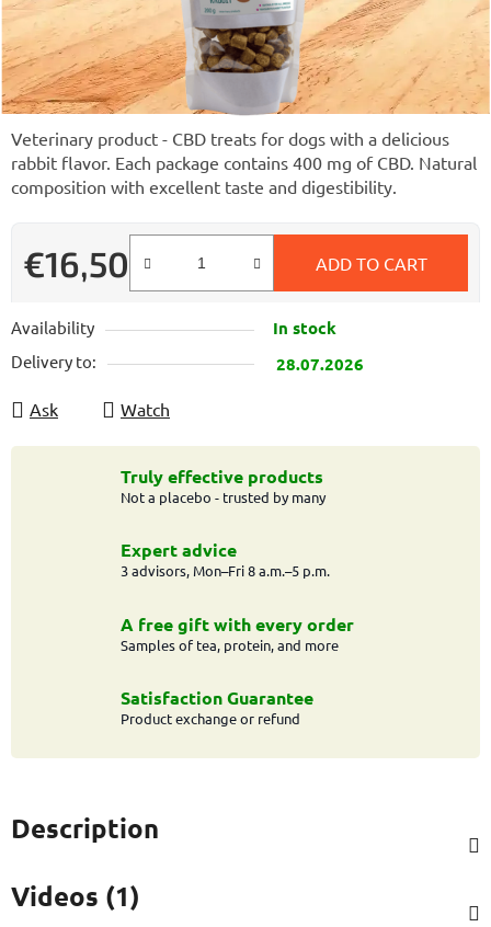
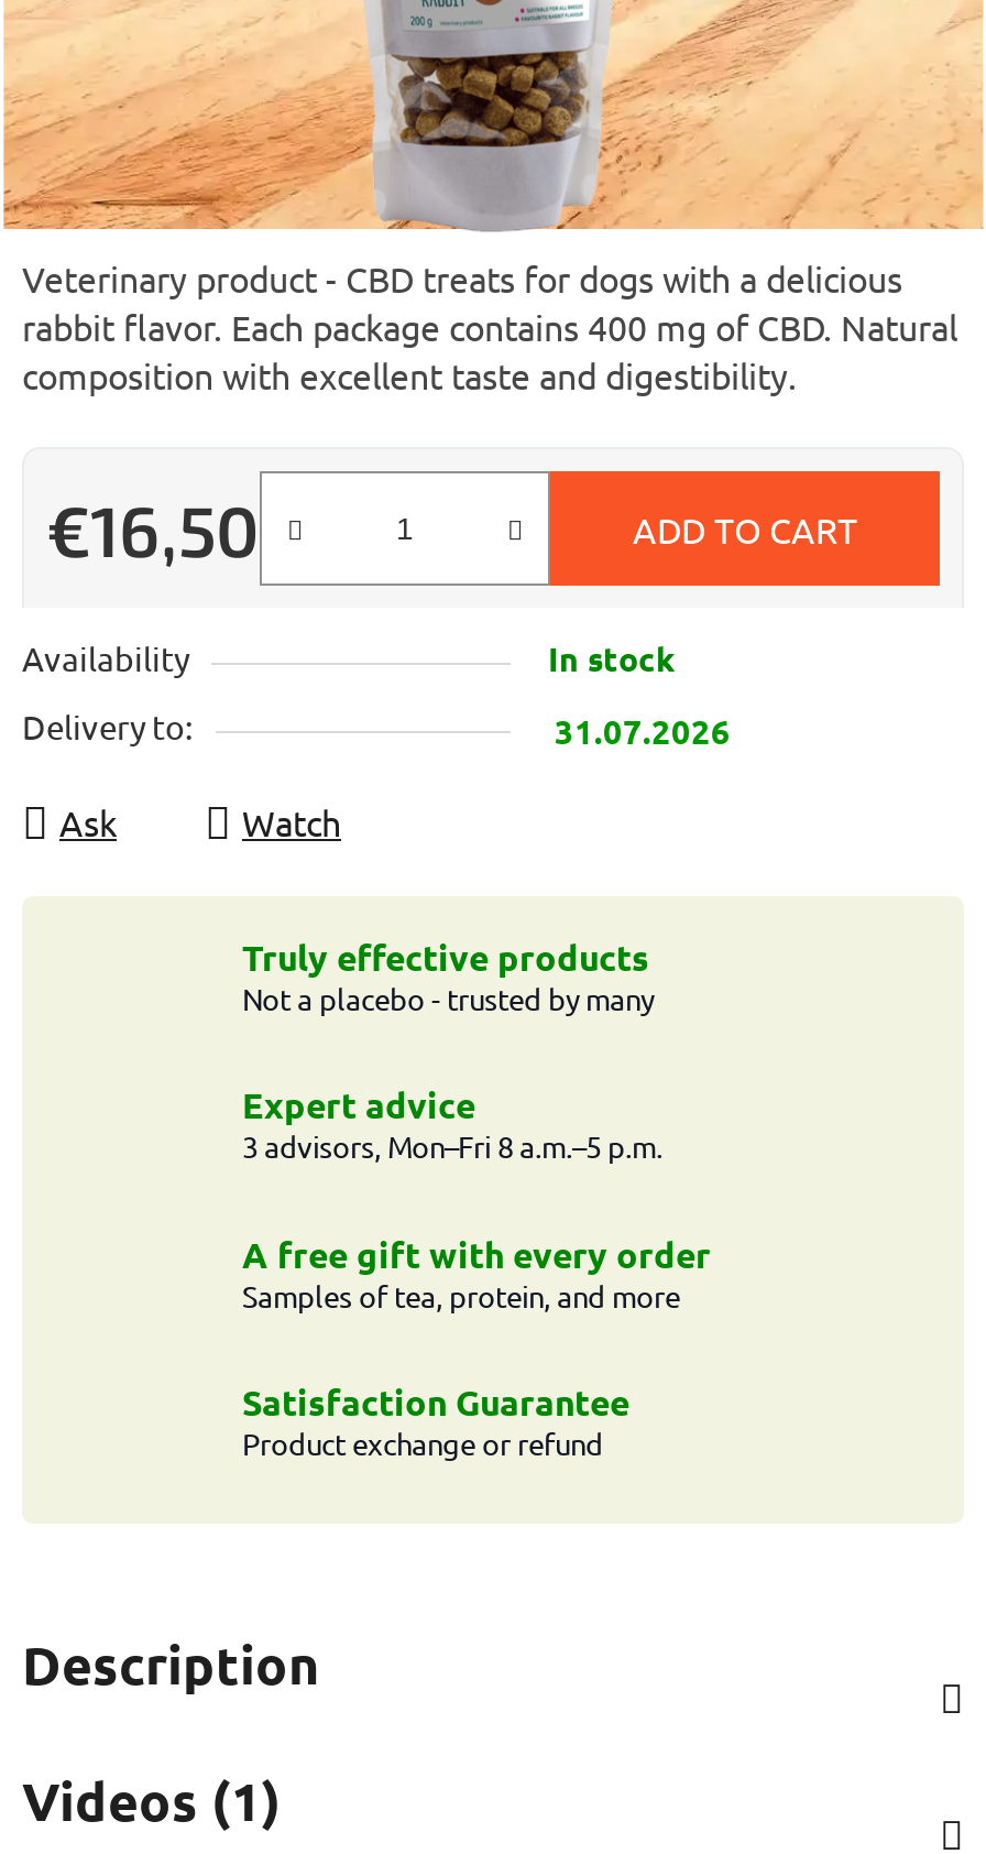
- 28.07.2026
+ 31.07.2026
